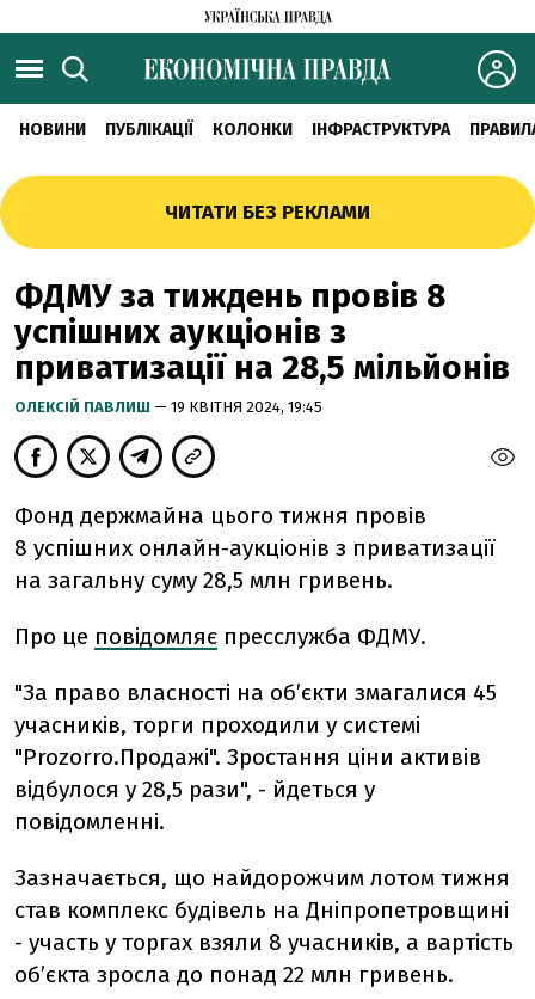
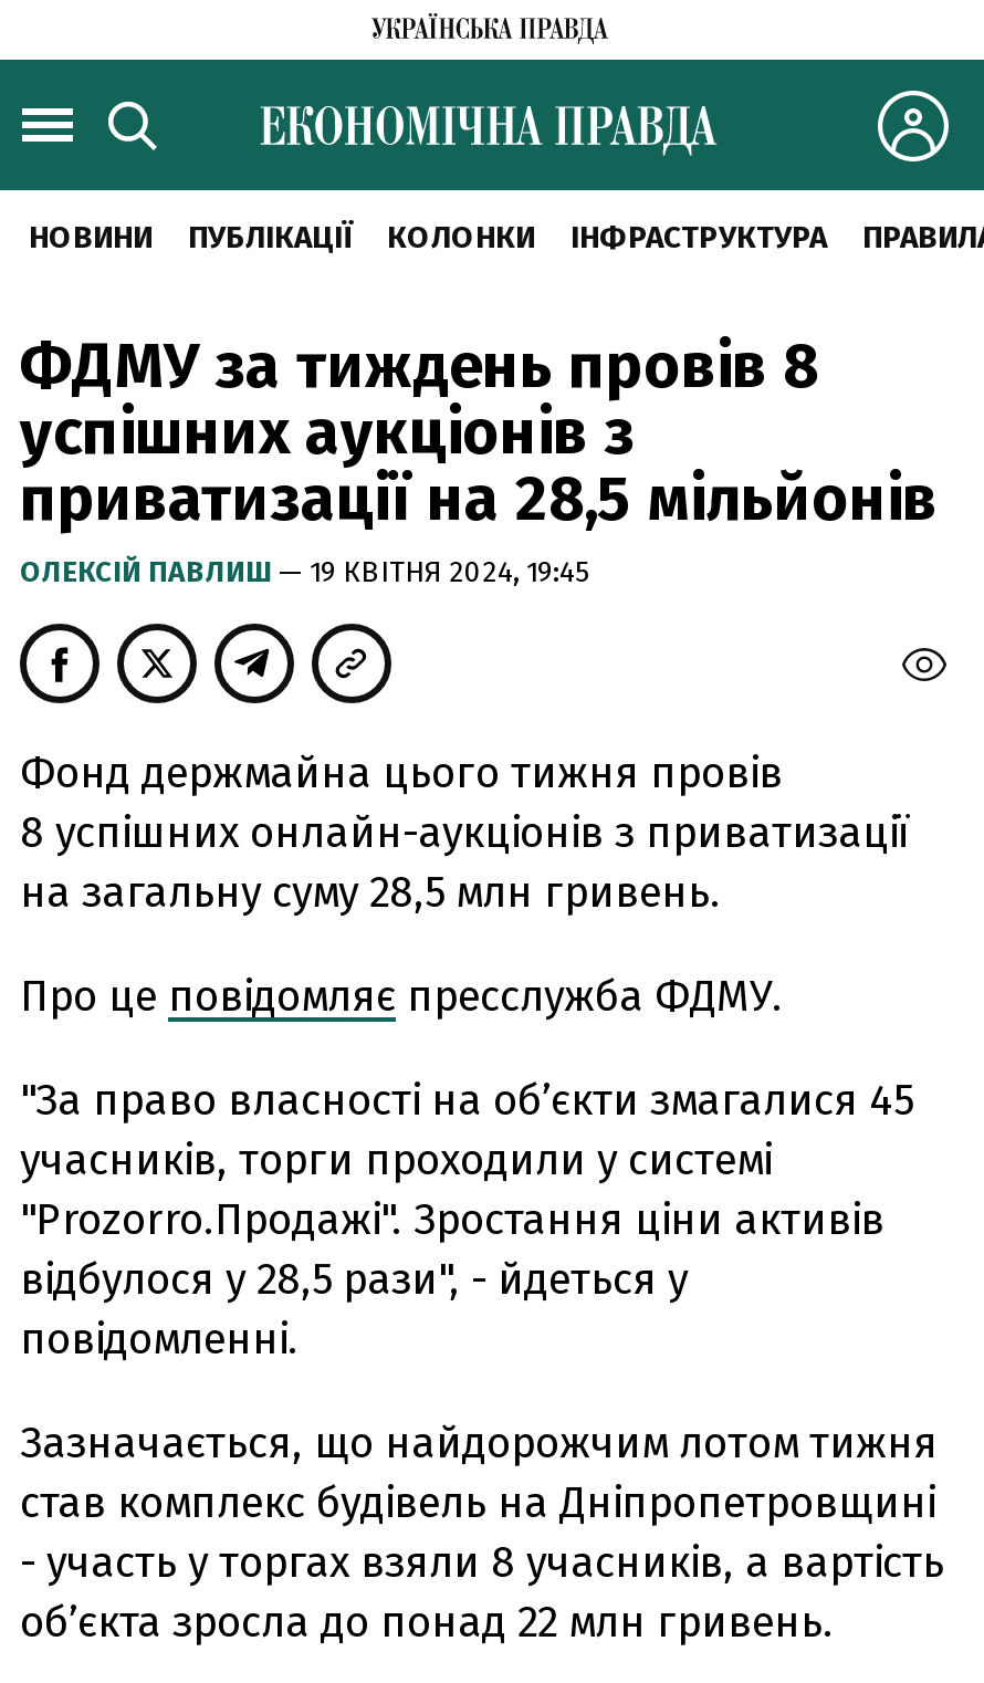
- ЧИТАТИ БЕЗ РЕКЛАМИ
